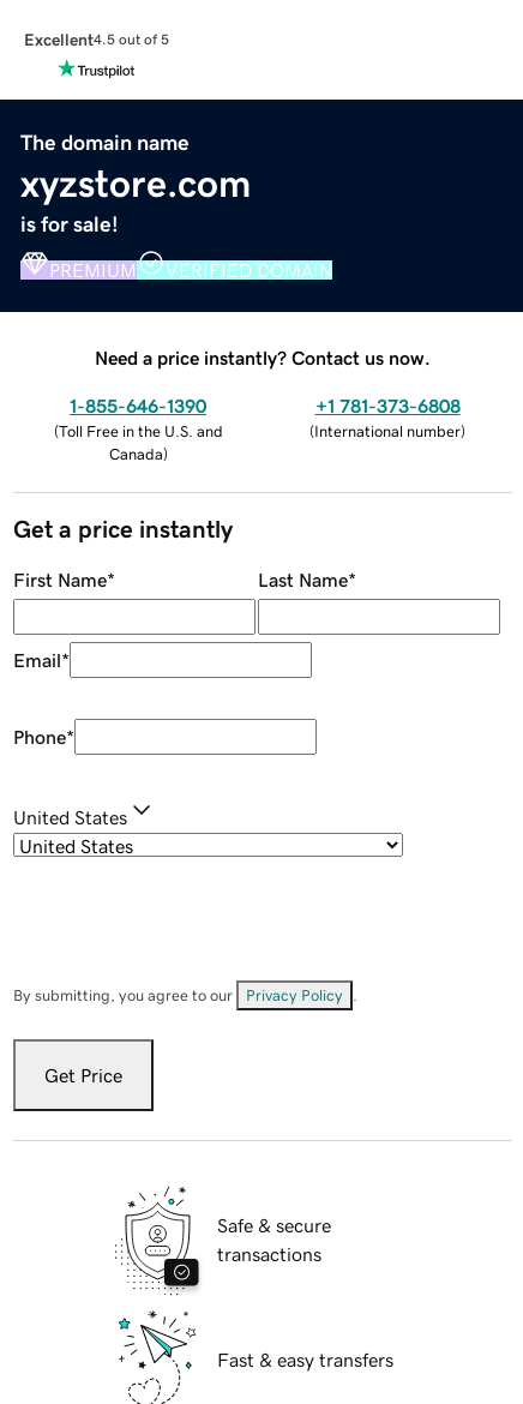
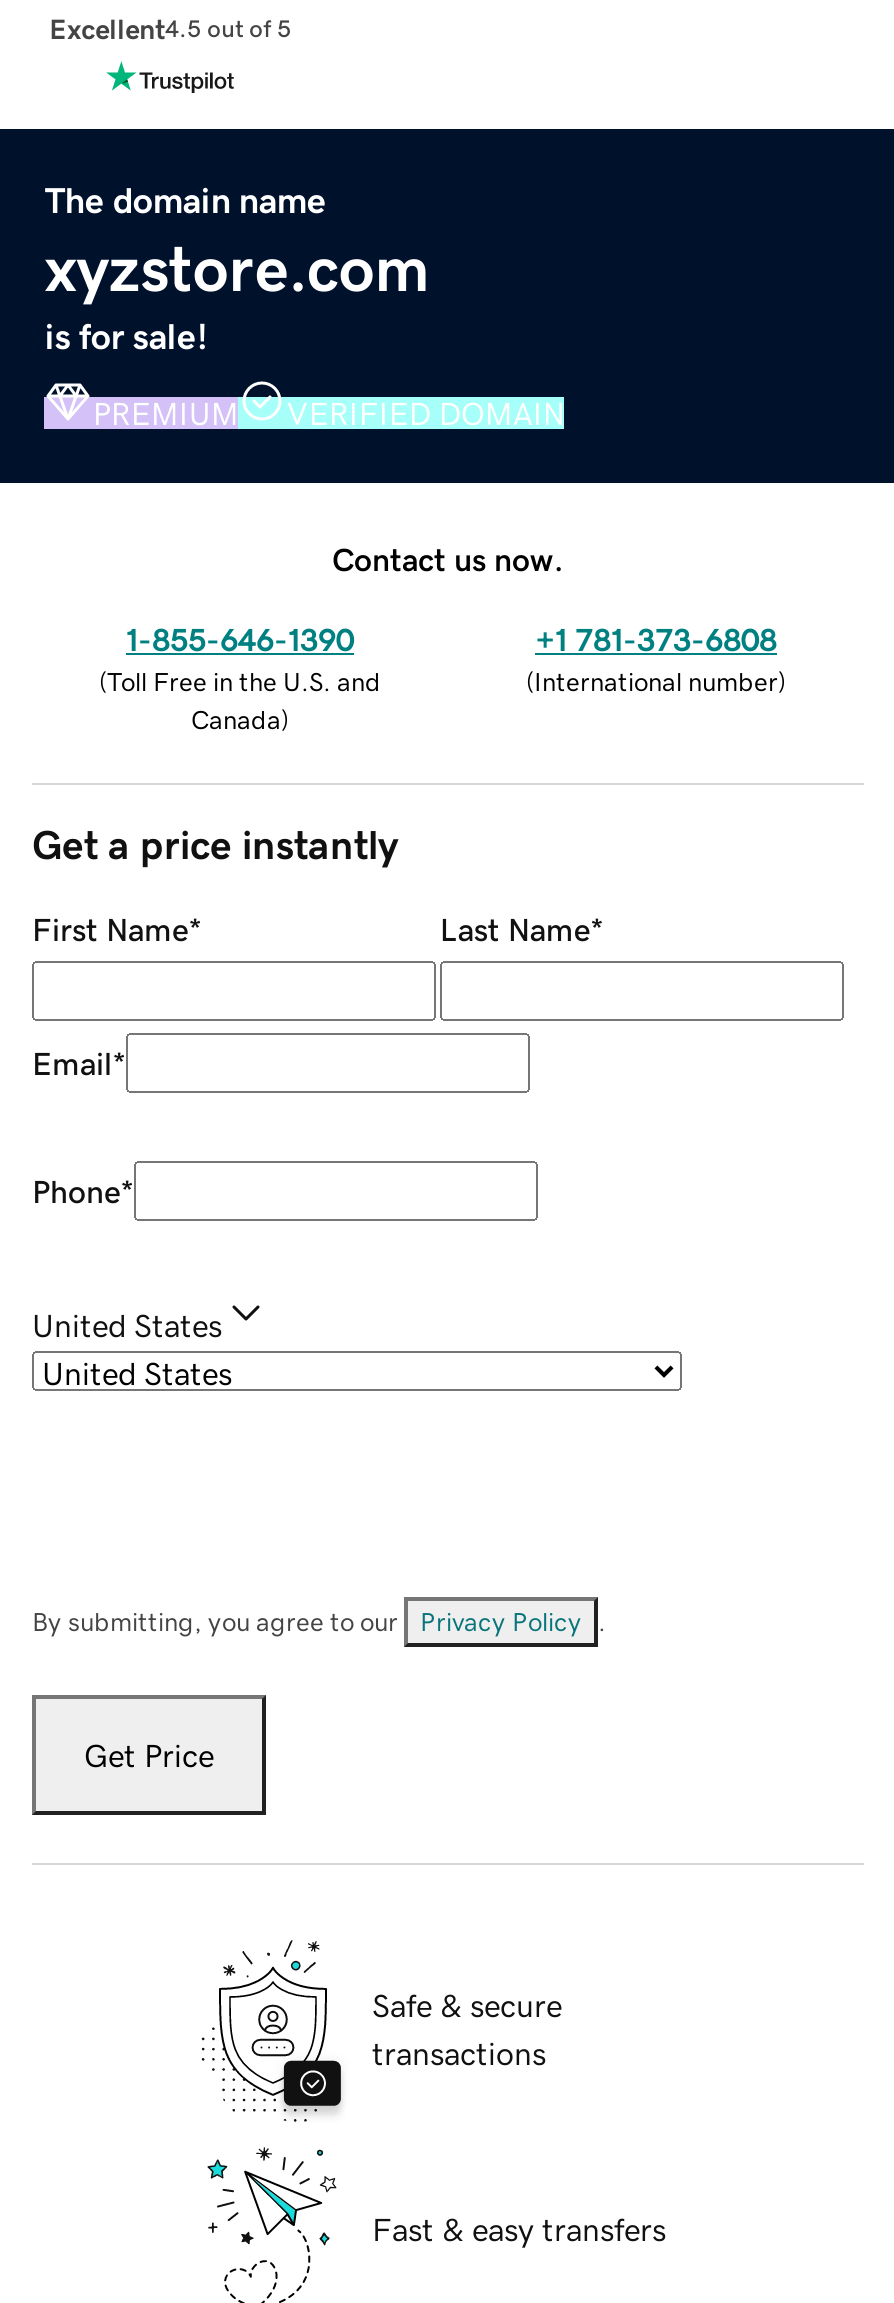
- Need a price instantly? Contact us now.
+ Contact us now.
